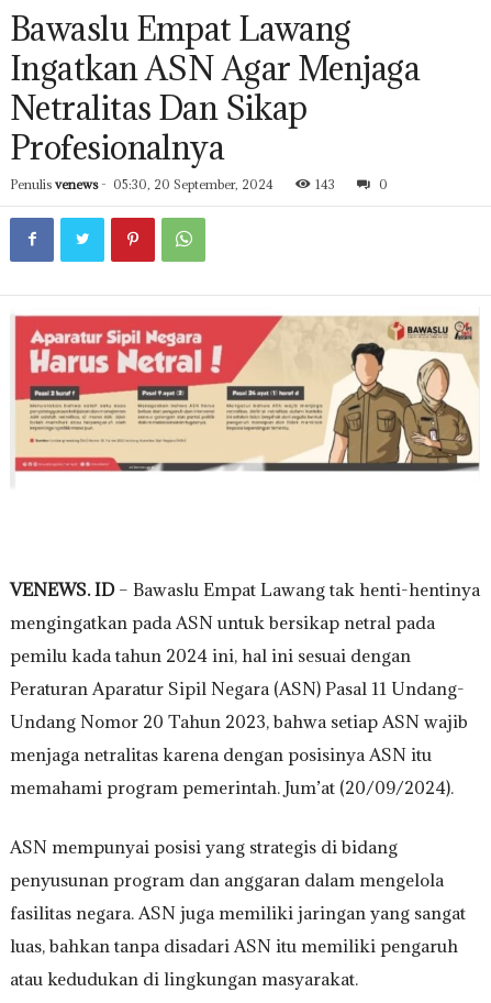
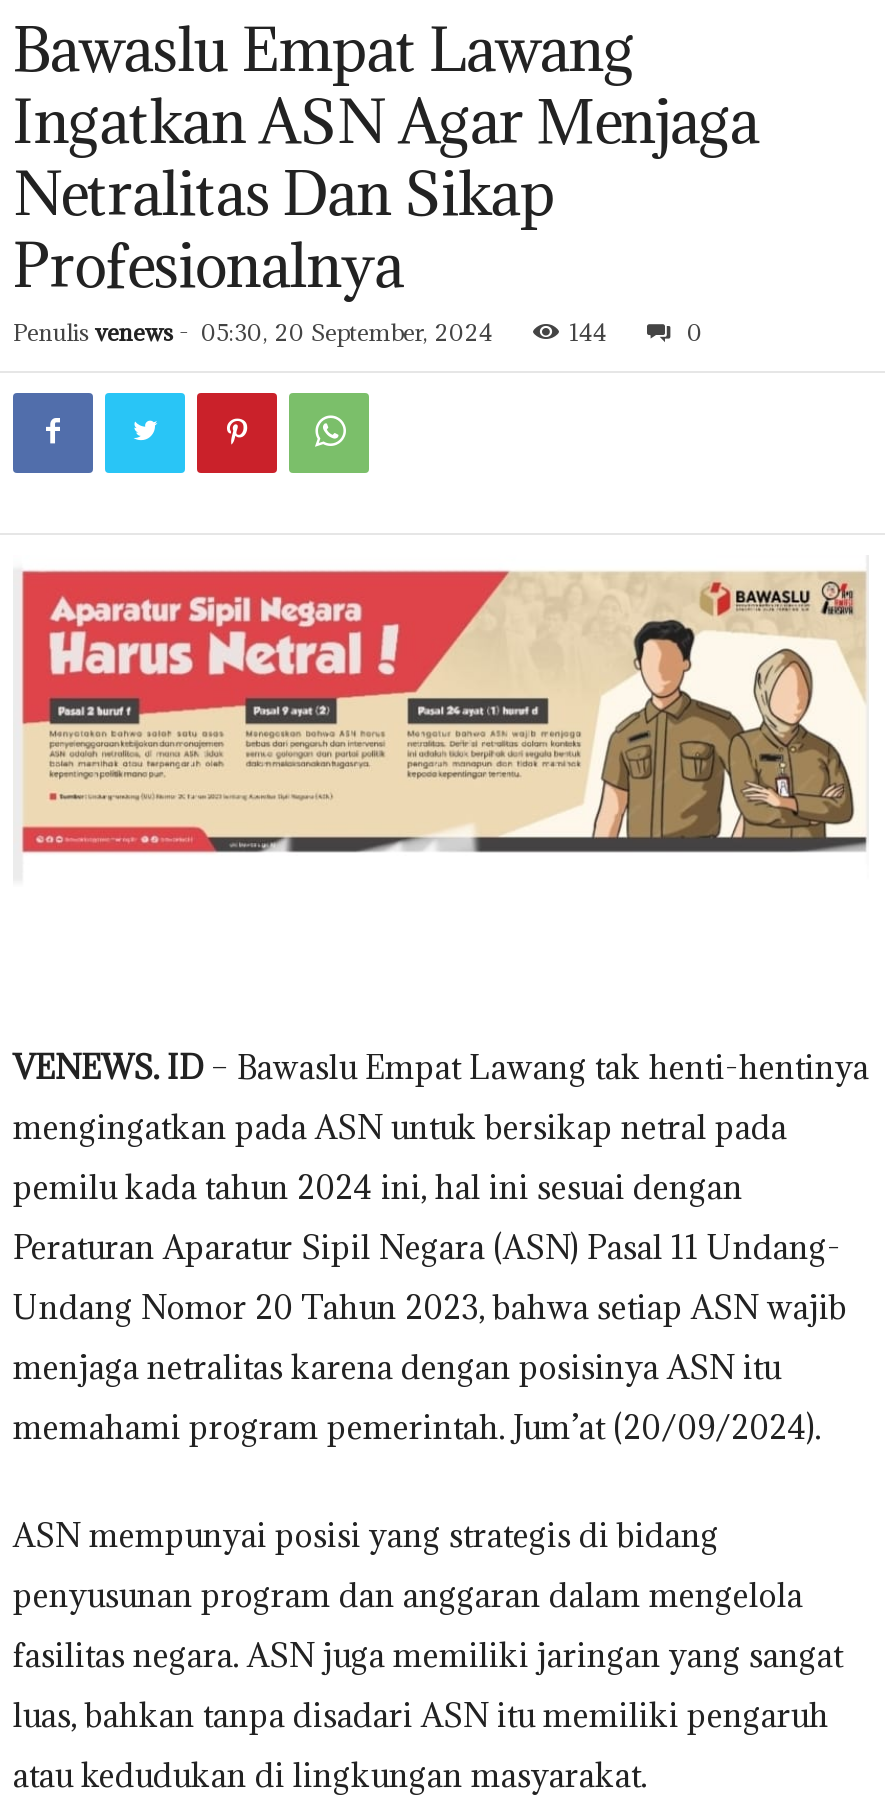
- 143
+ 144
